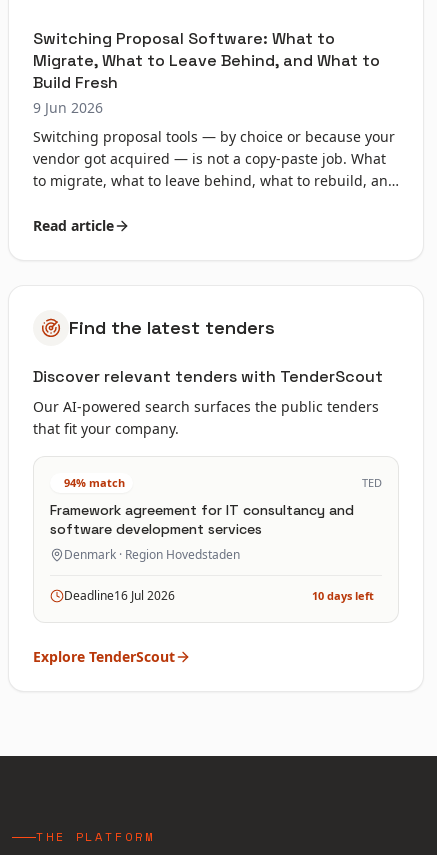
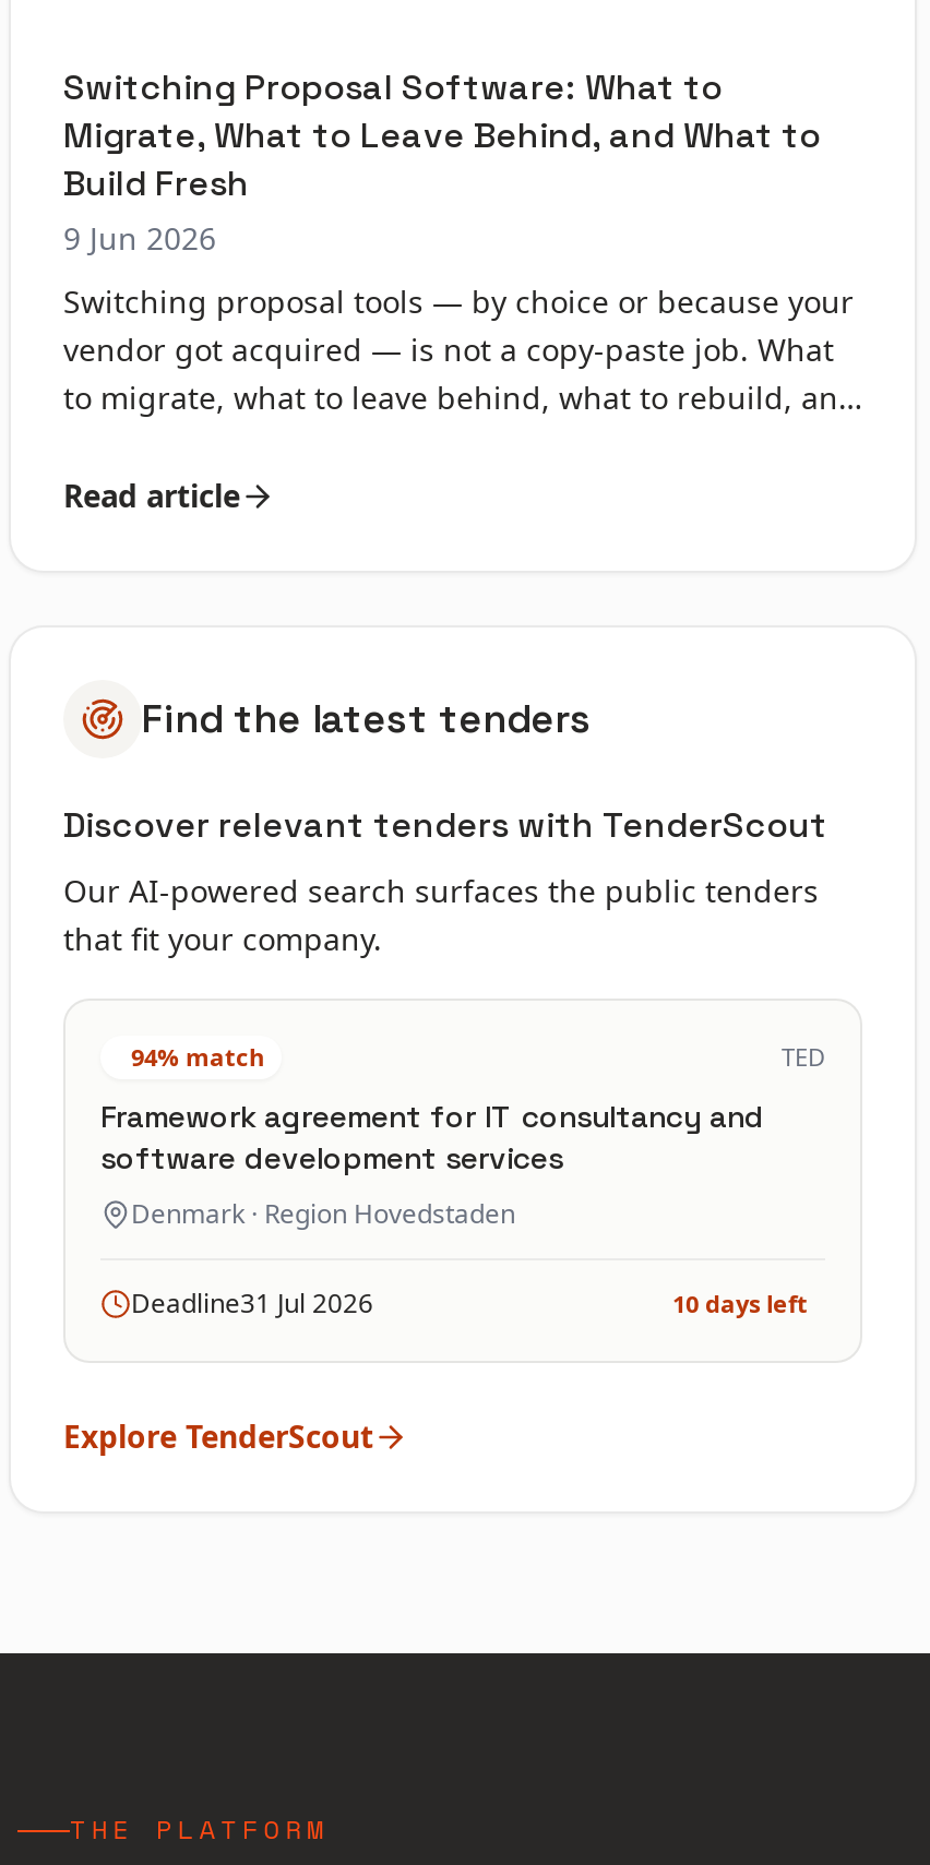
- Deadline16 Jul 2026
+ Deadline31 Jul 2026
